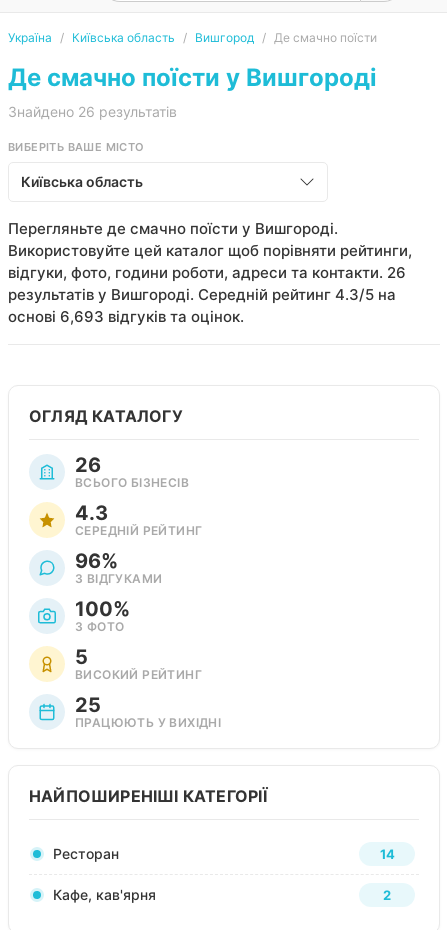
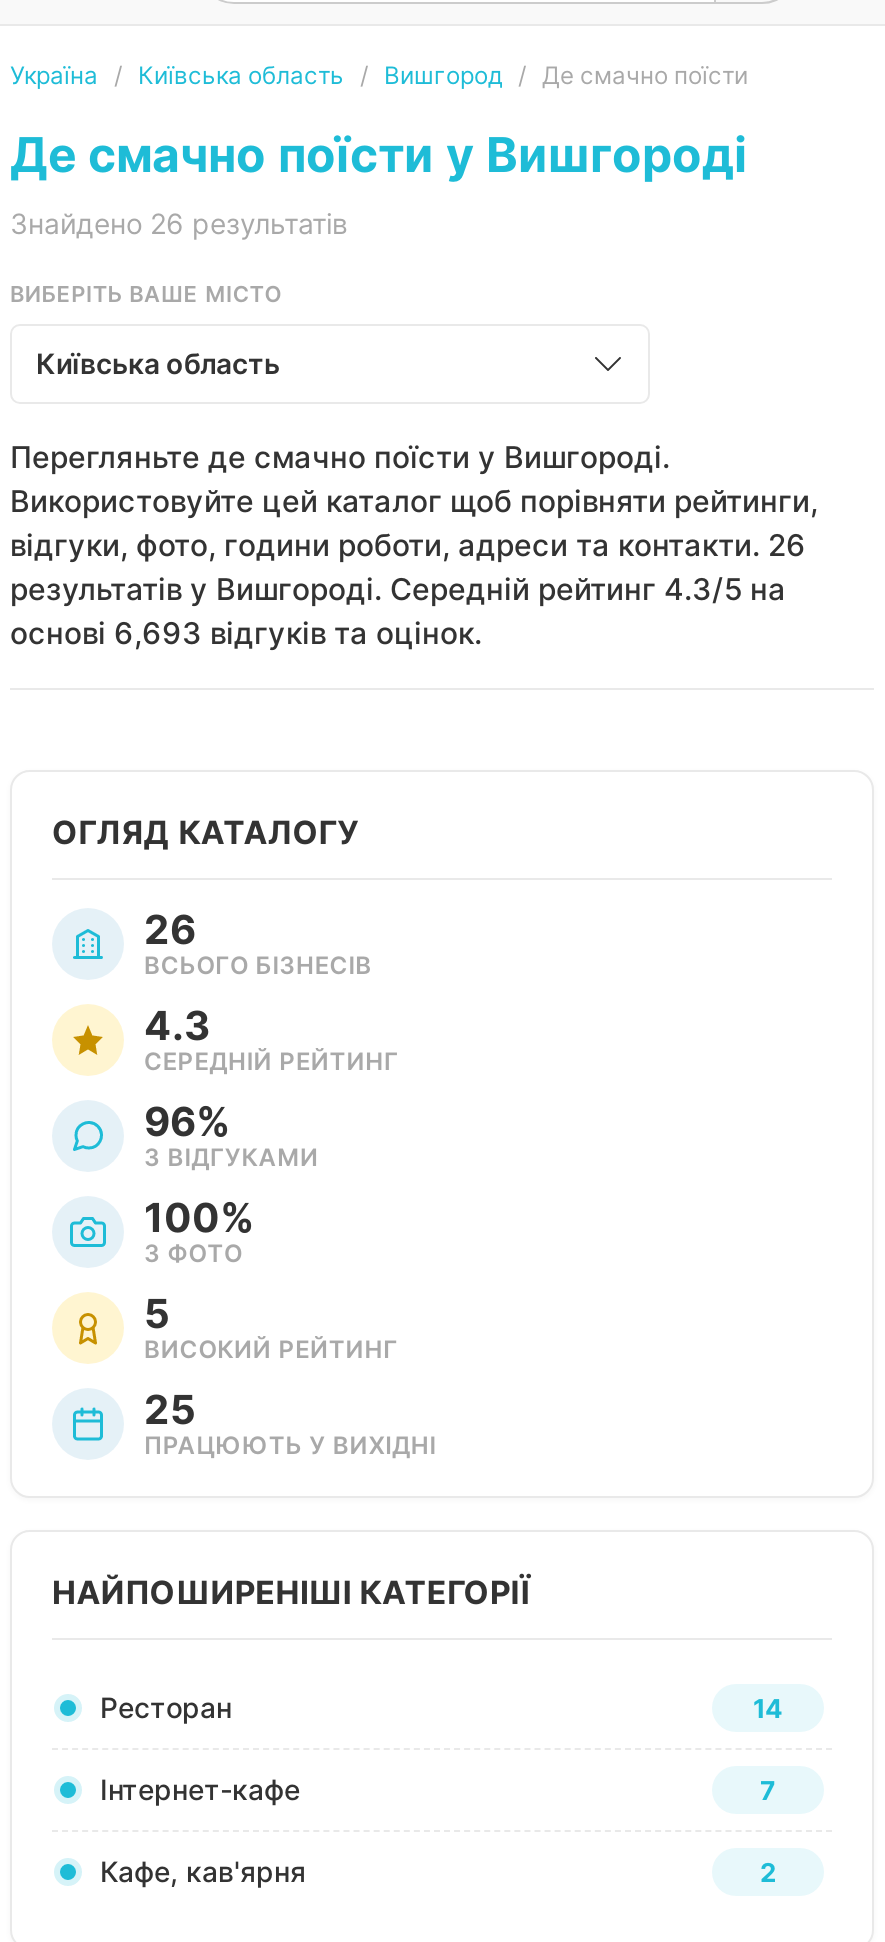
+ Інтернет-кафе
+ 7
